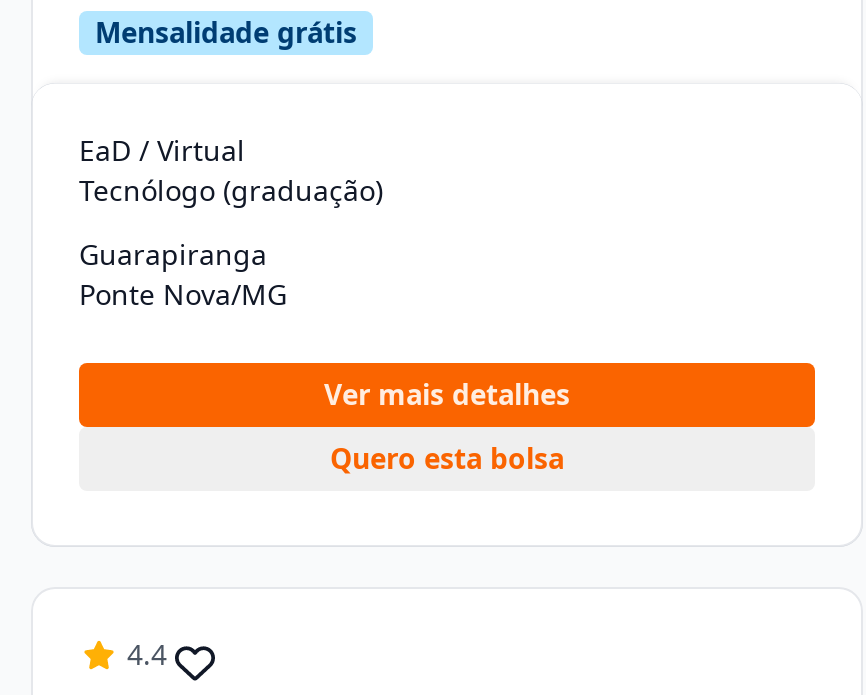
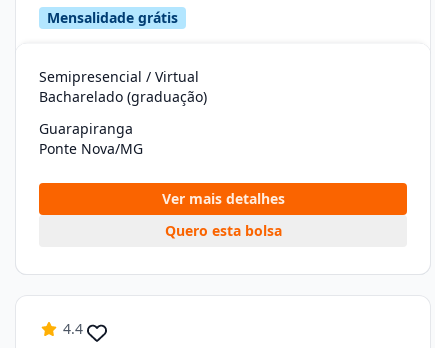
- EaD / Virtual
+ Semipresencial / Virtual

- Tecnólogo (graduação)
+ Bacharelado (graduação)
